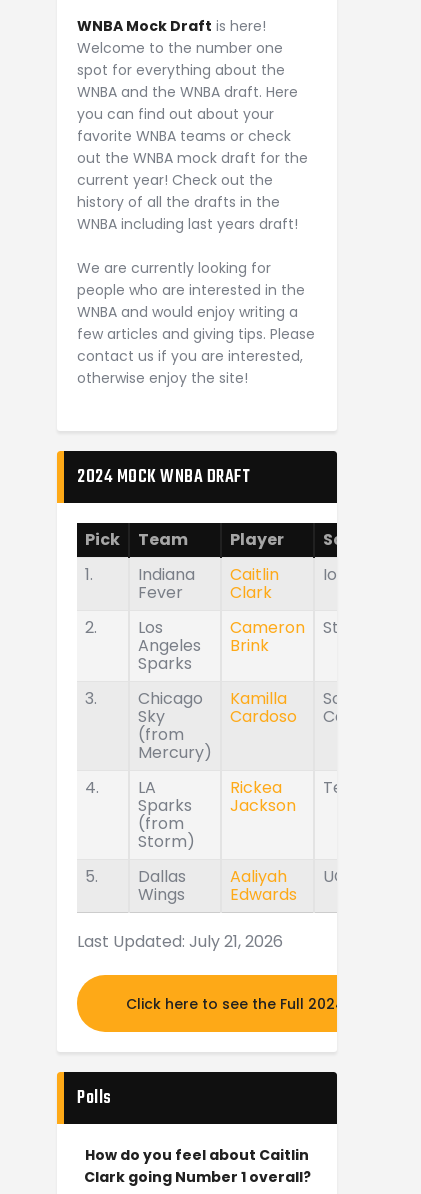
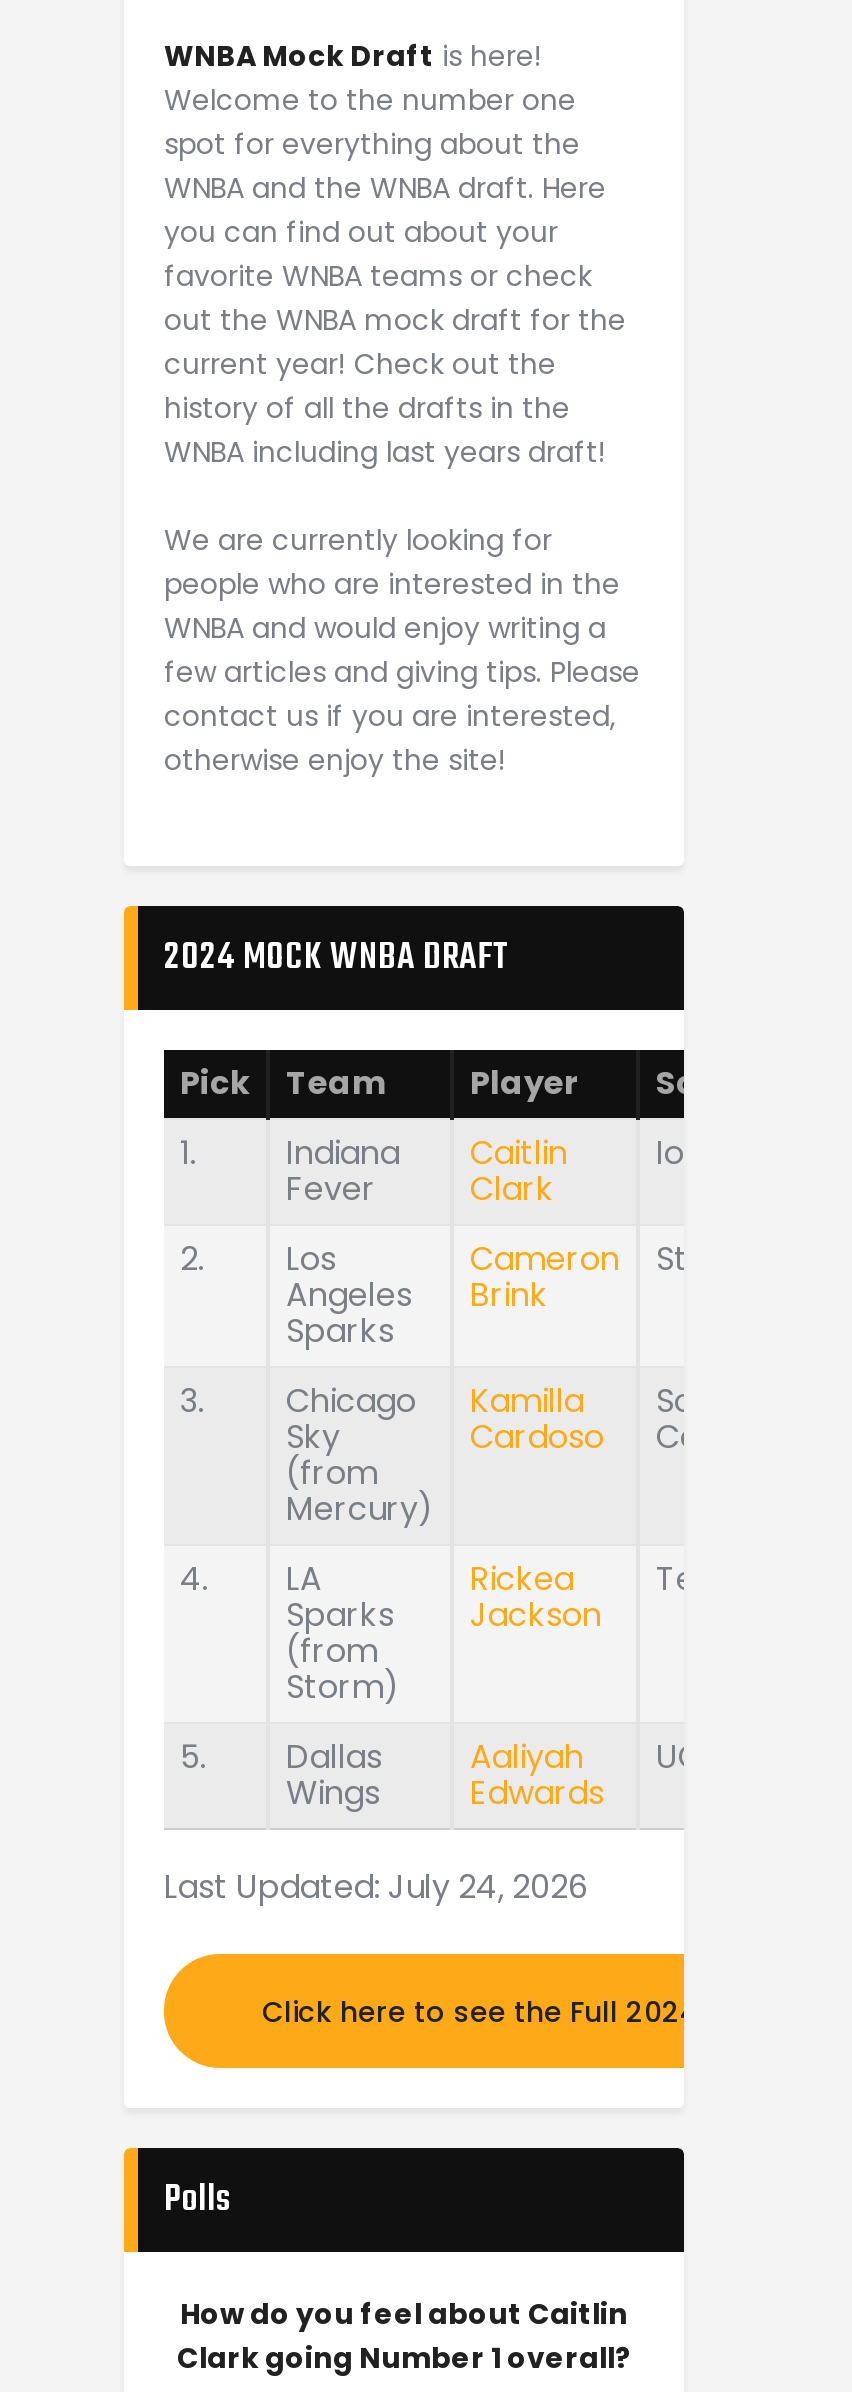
- Last Updated: July 21, 2026
+ Last Updated: July 24, 2026
